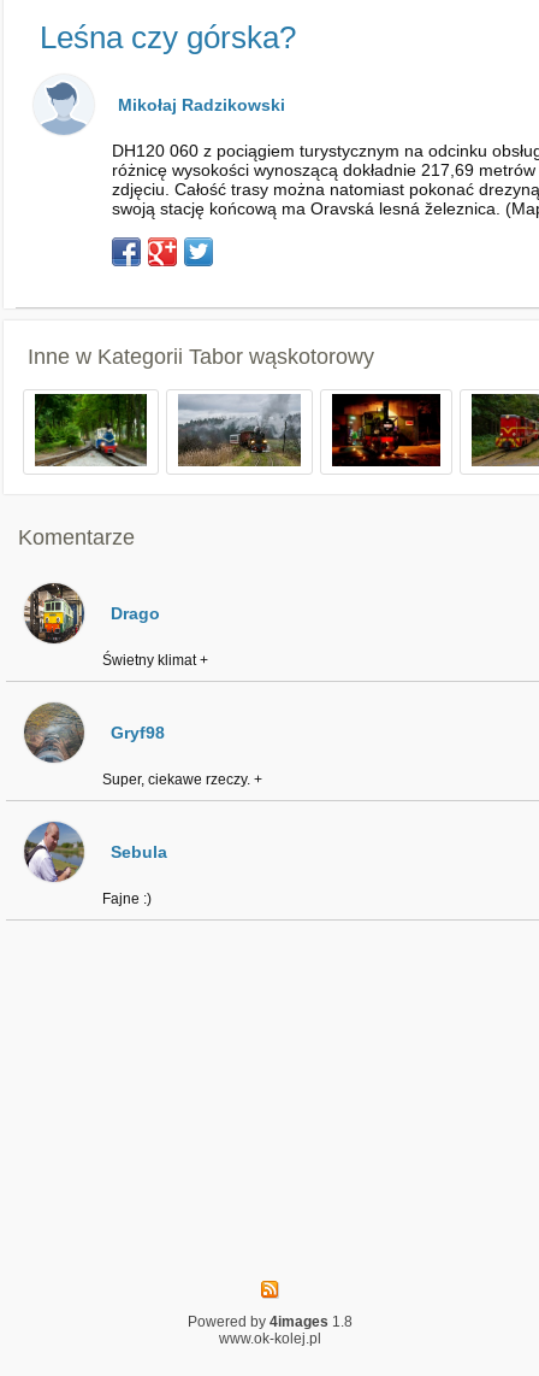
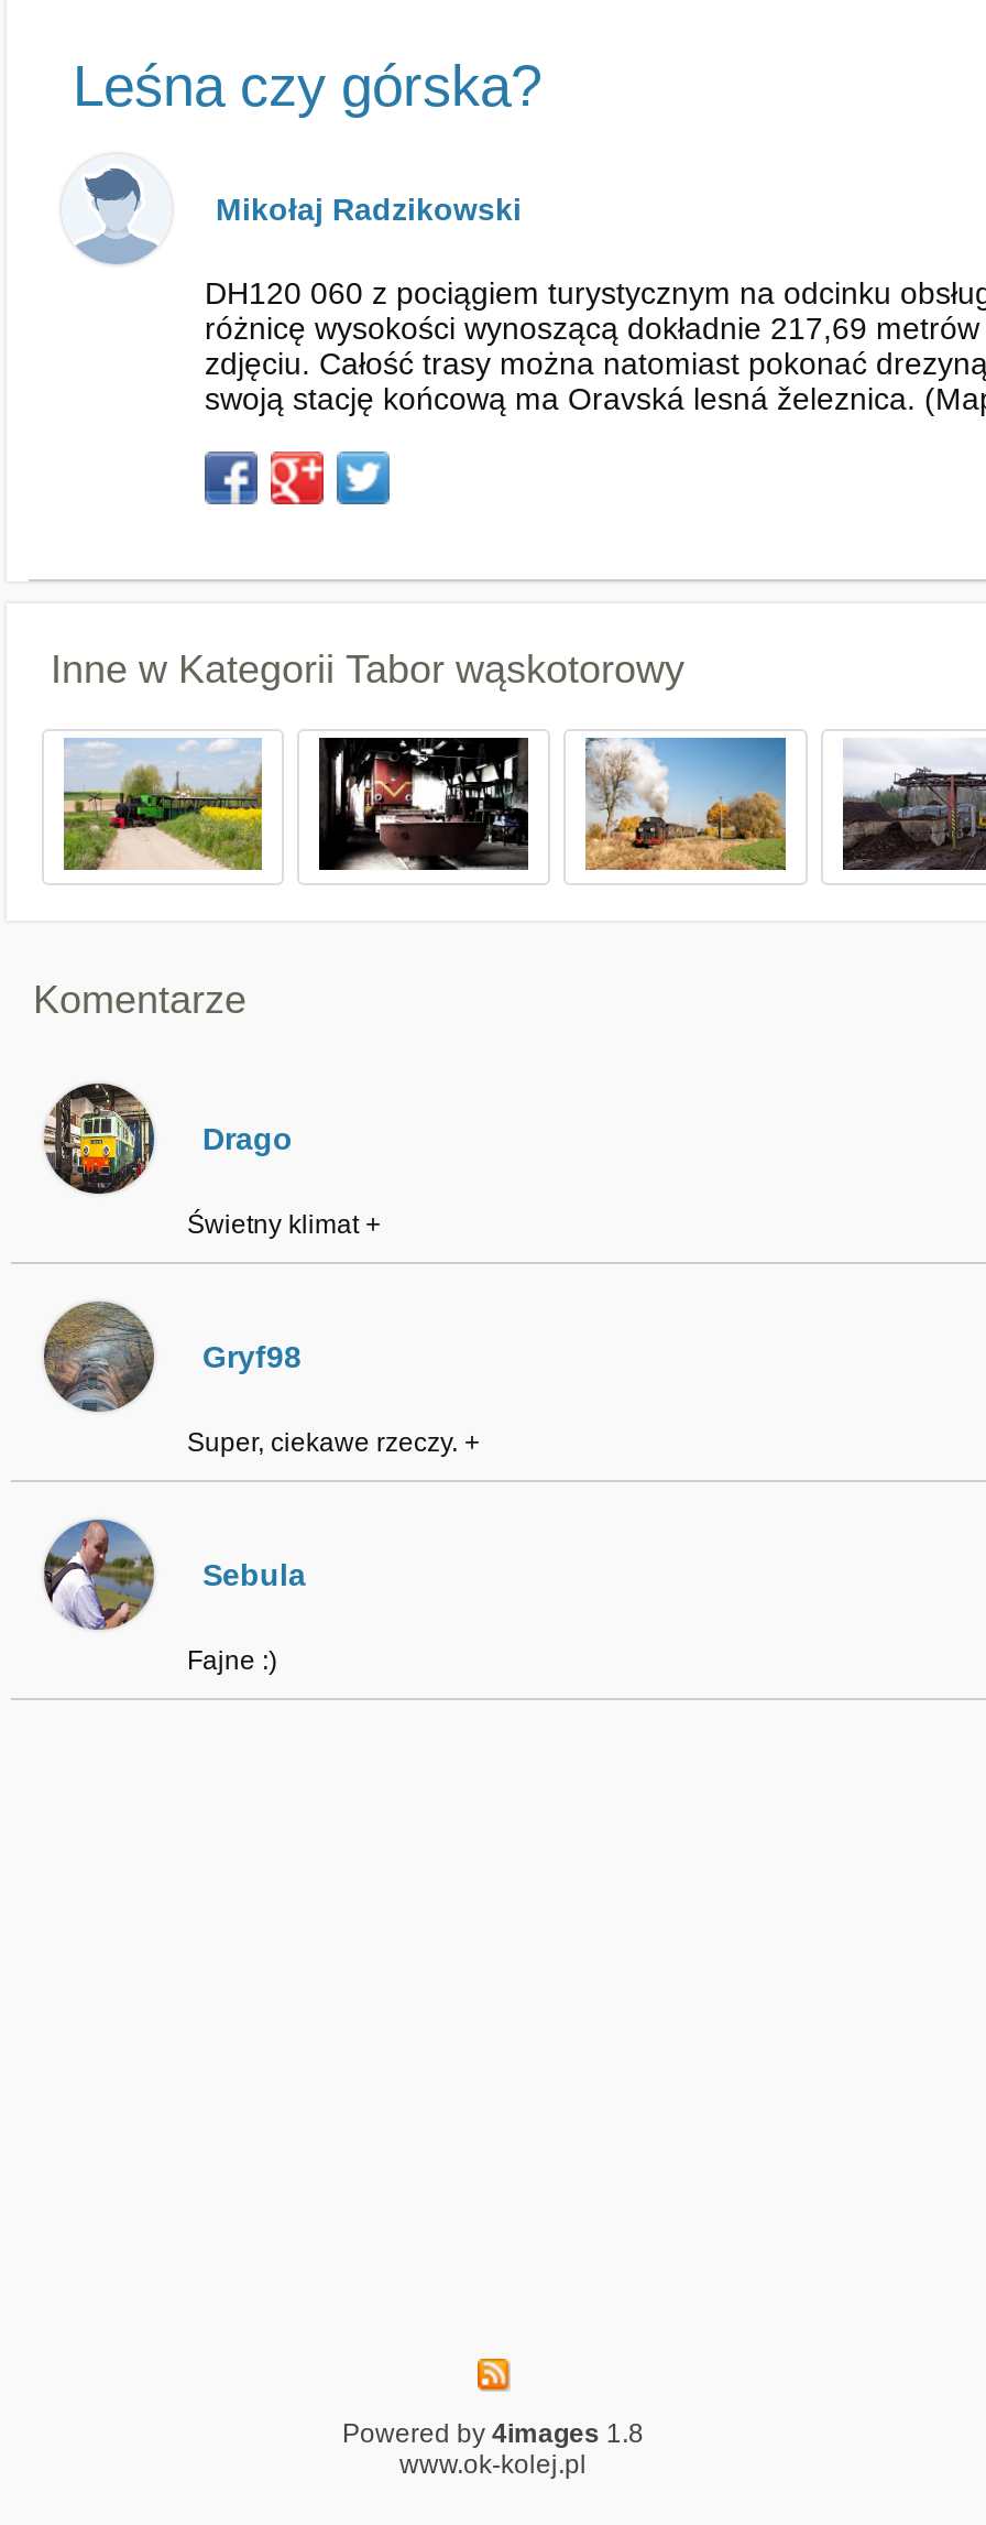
- [image]
+ [image]

- [image]
+ [image]

- [image]
+ [image]

- [image]
+ [image]
